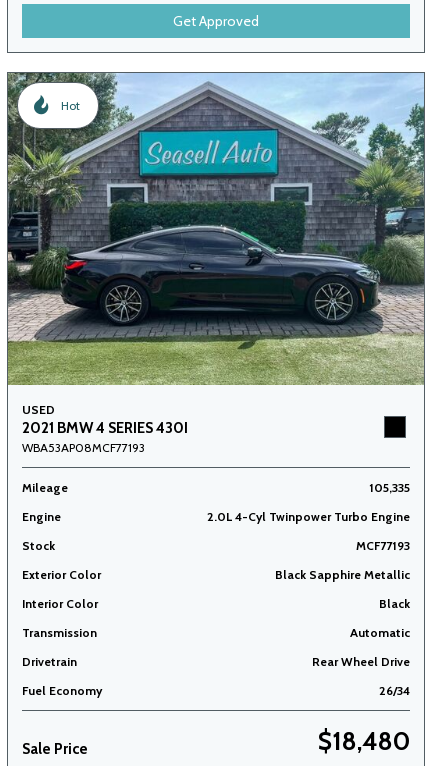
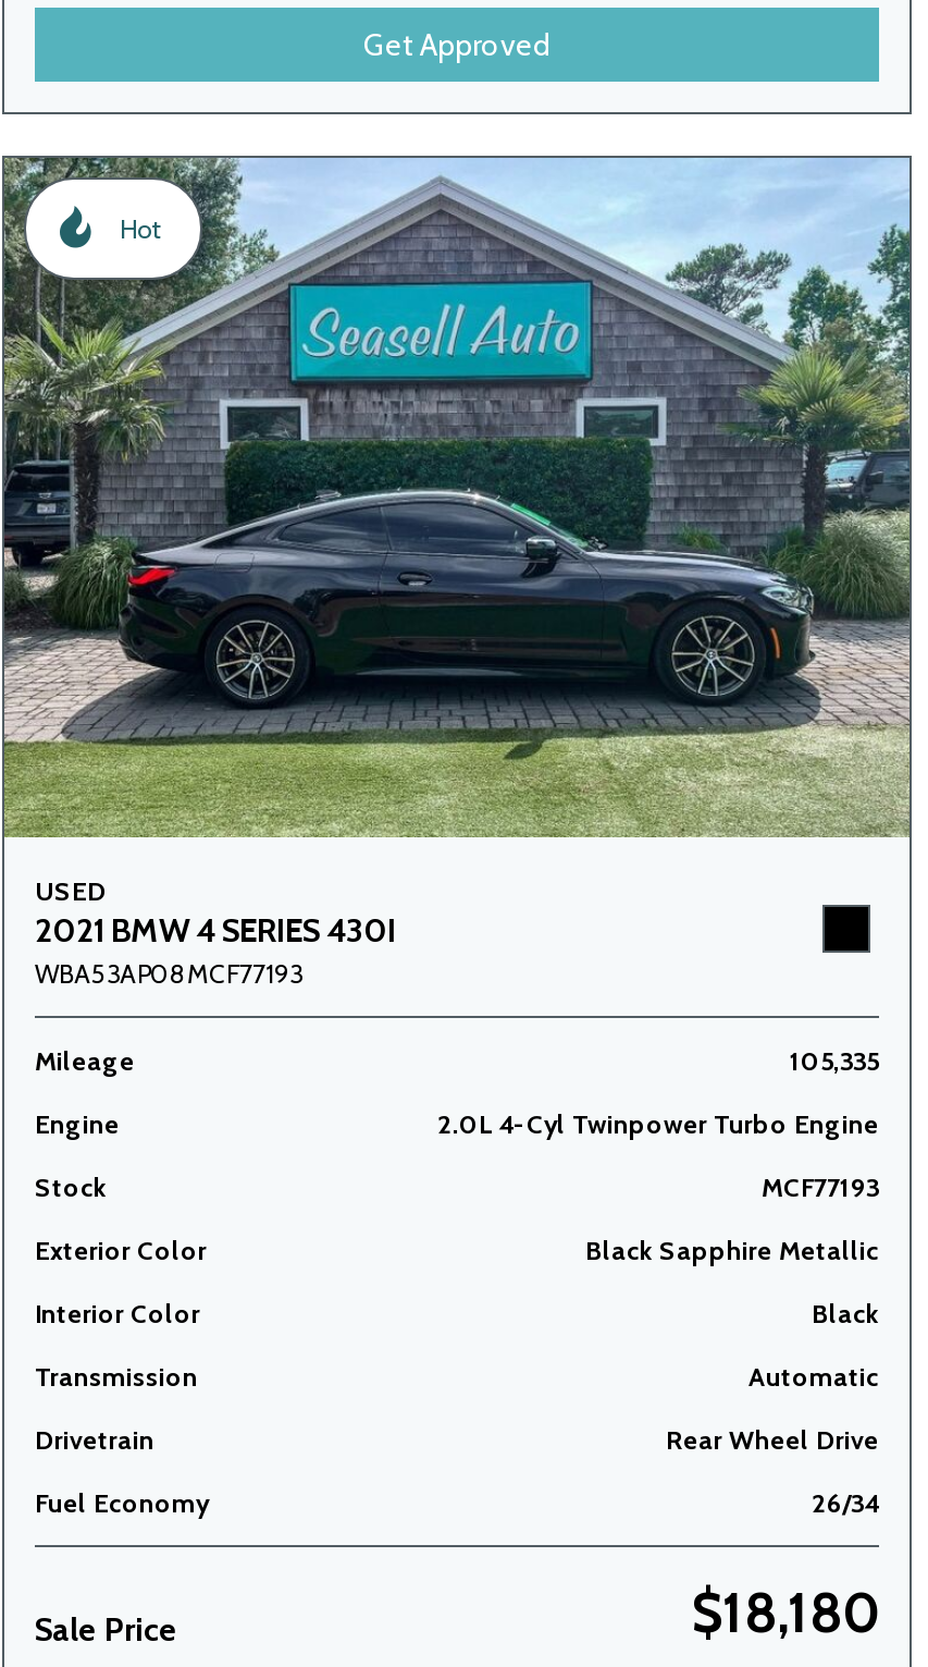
- $18,480
+ $18,180
